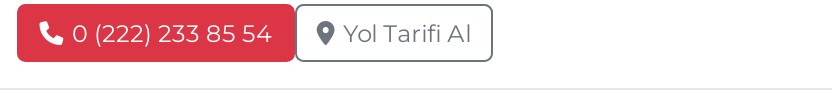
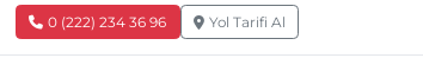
- 0 (222) 233 85 54
+ 0 (222) 234 36 96
